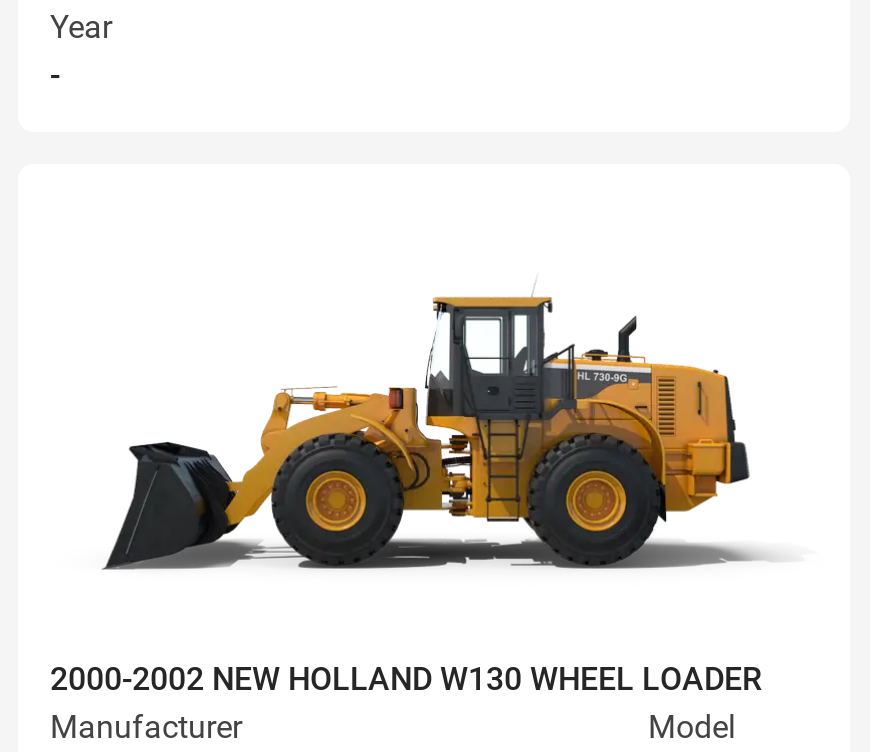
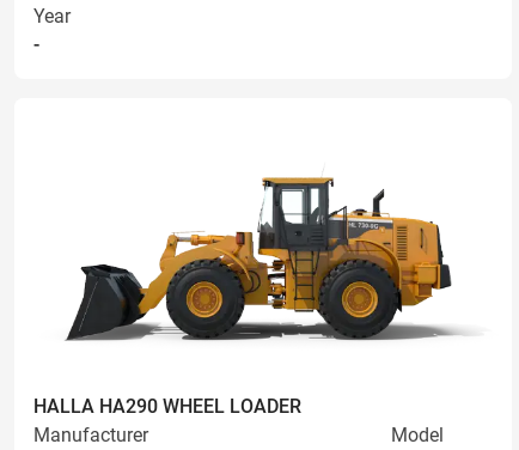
- 2000-2002 NEW HOLLAND W130 WHEEL LOADER
+ HALLA HA290 WHEEL LOADER
